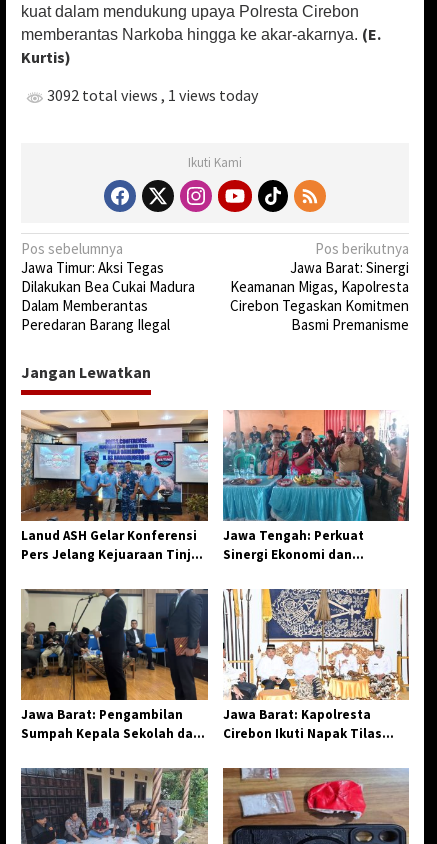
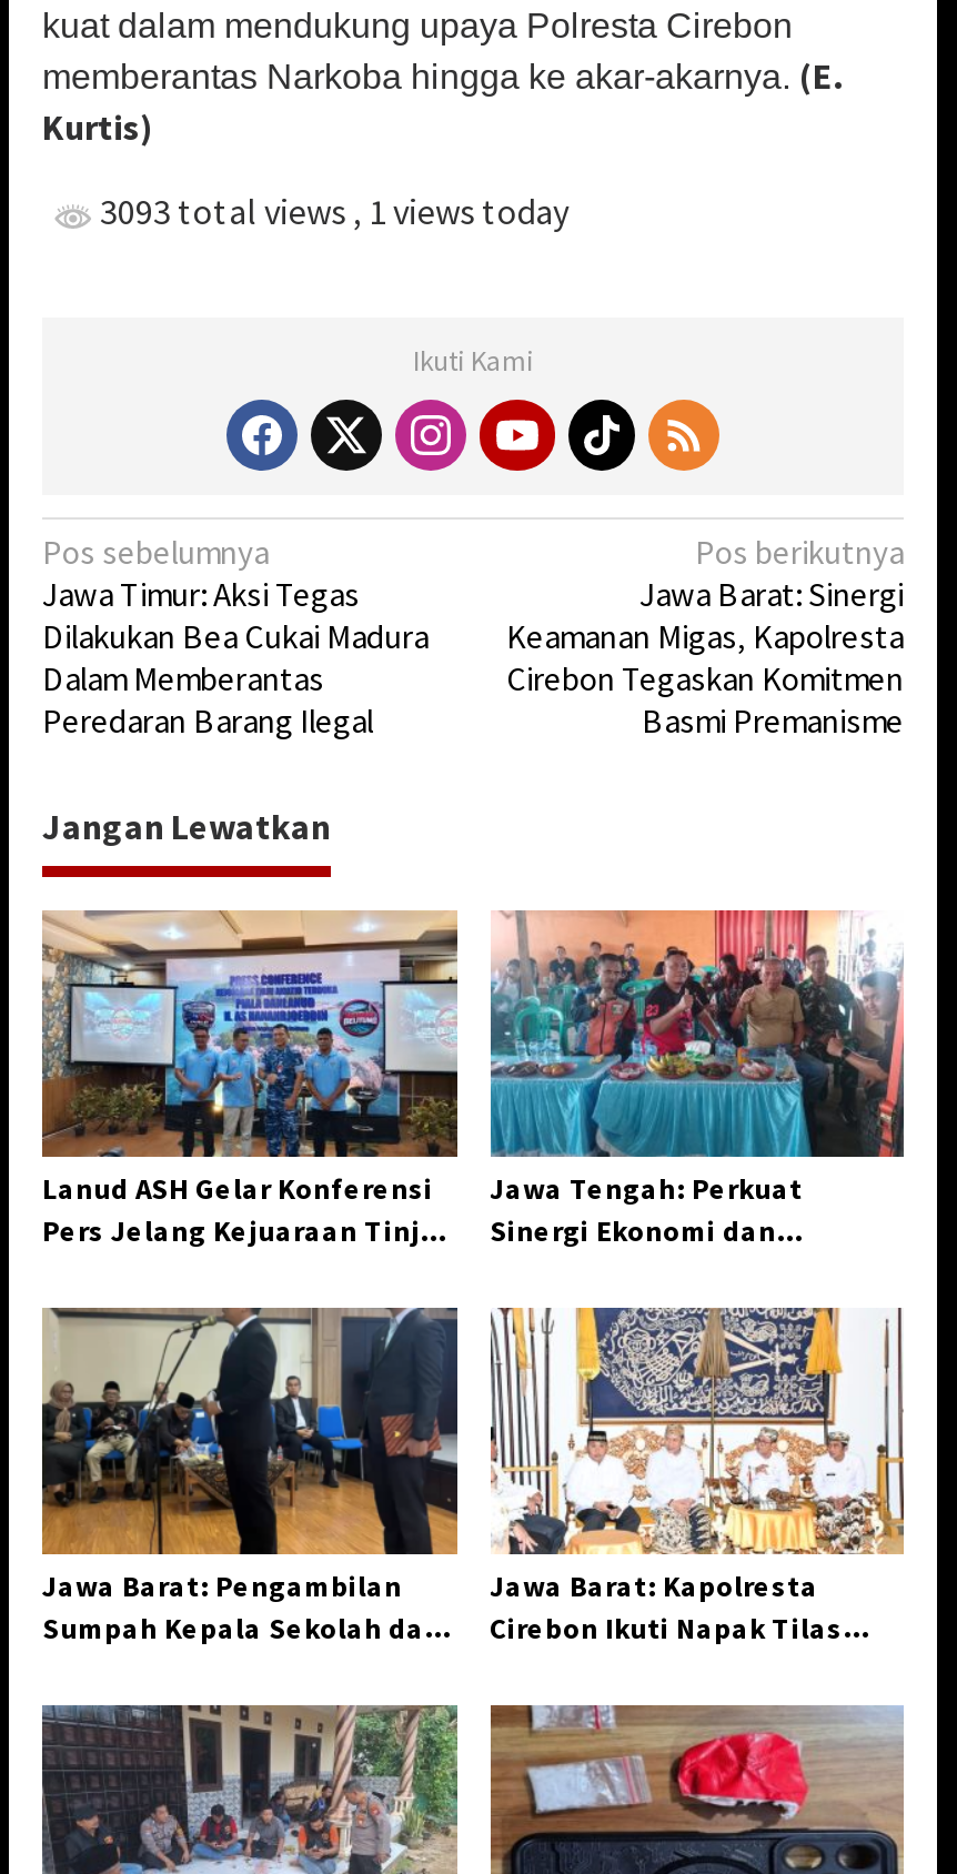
- 3092 total views, 1 views today
+ 3093 total views, 1 views today
